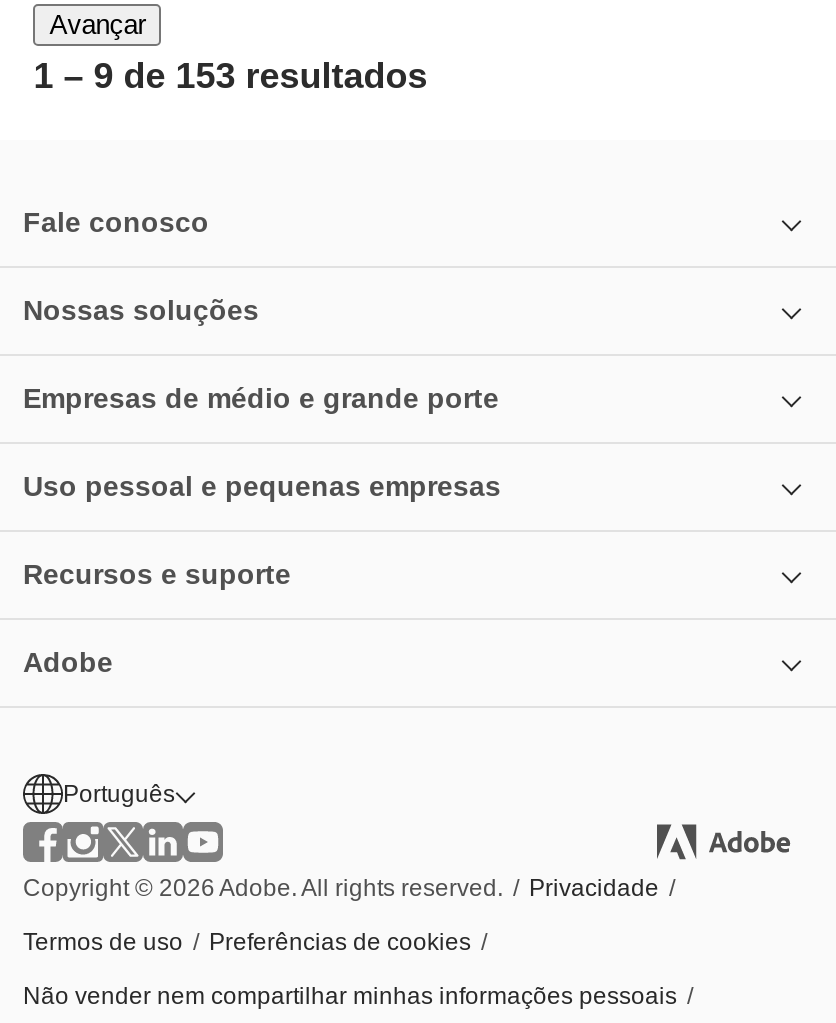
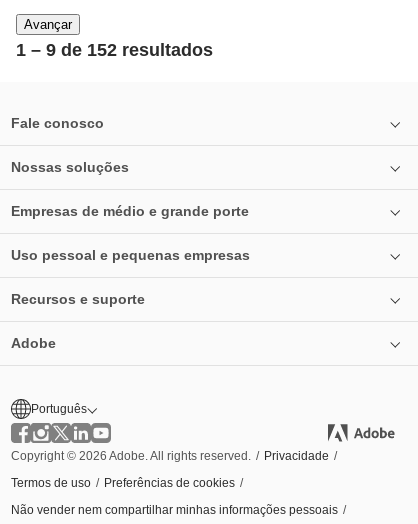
- 1 – 9 de 153 resultados
+ 1 – 9 de 152 resultados
